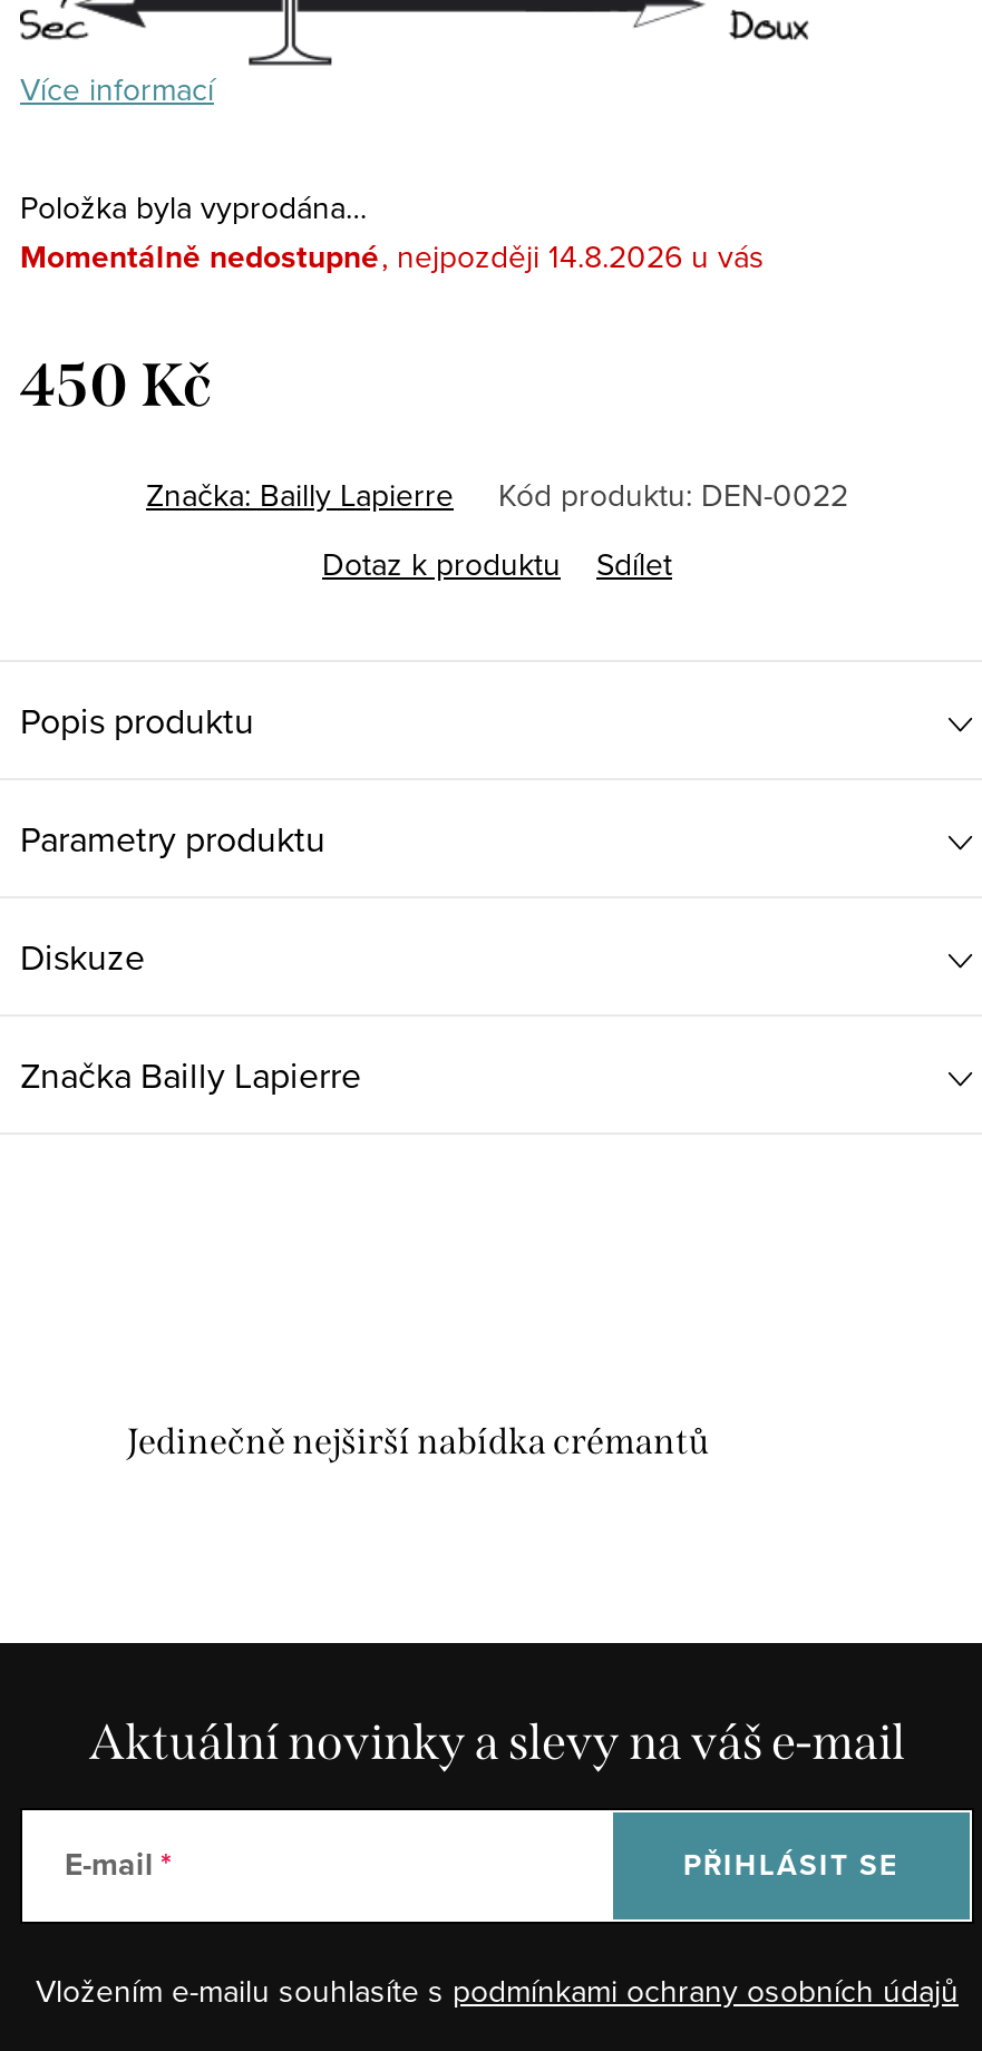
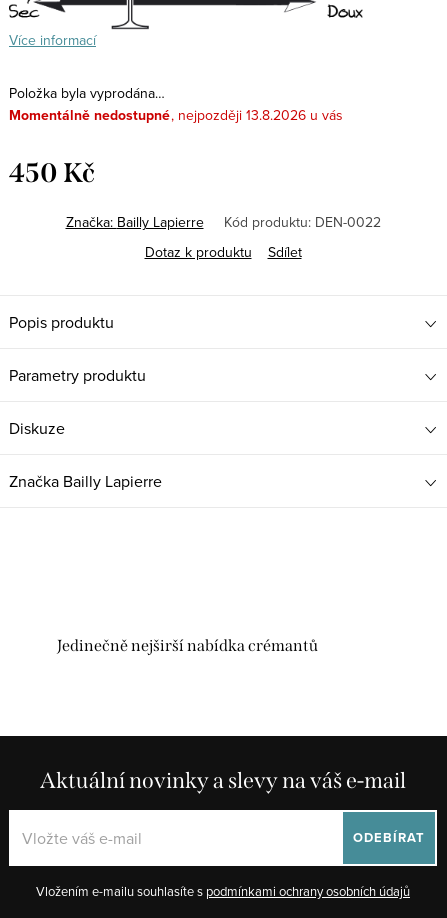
- 14.8.2026
+ 13.8.2026

- E-mail

- PŘIHLÁSIT SE
+ ODEBÍRAT
